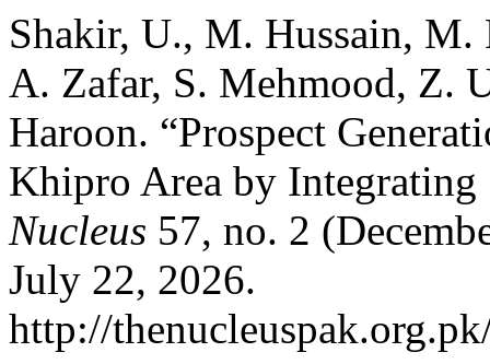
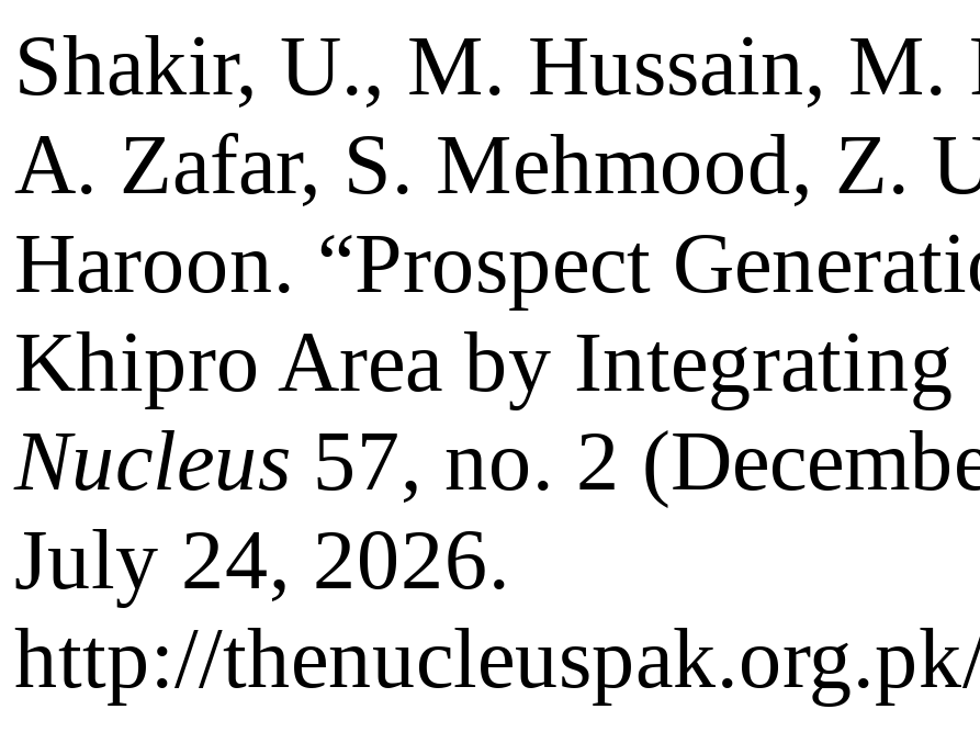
- July 22, 2026.
+ July 24, 2026.
